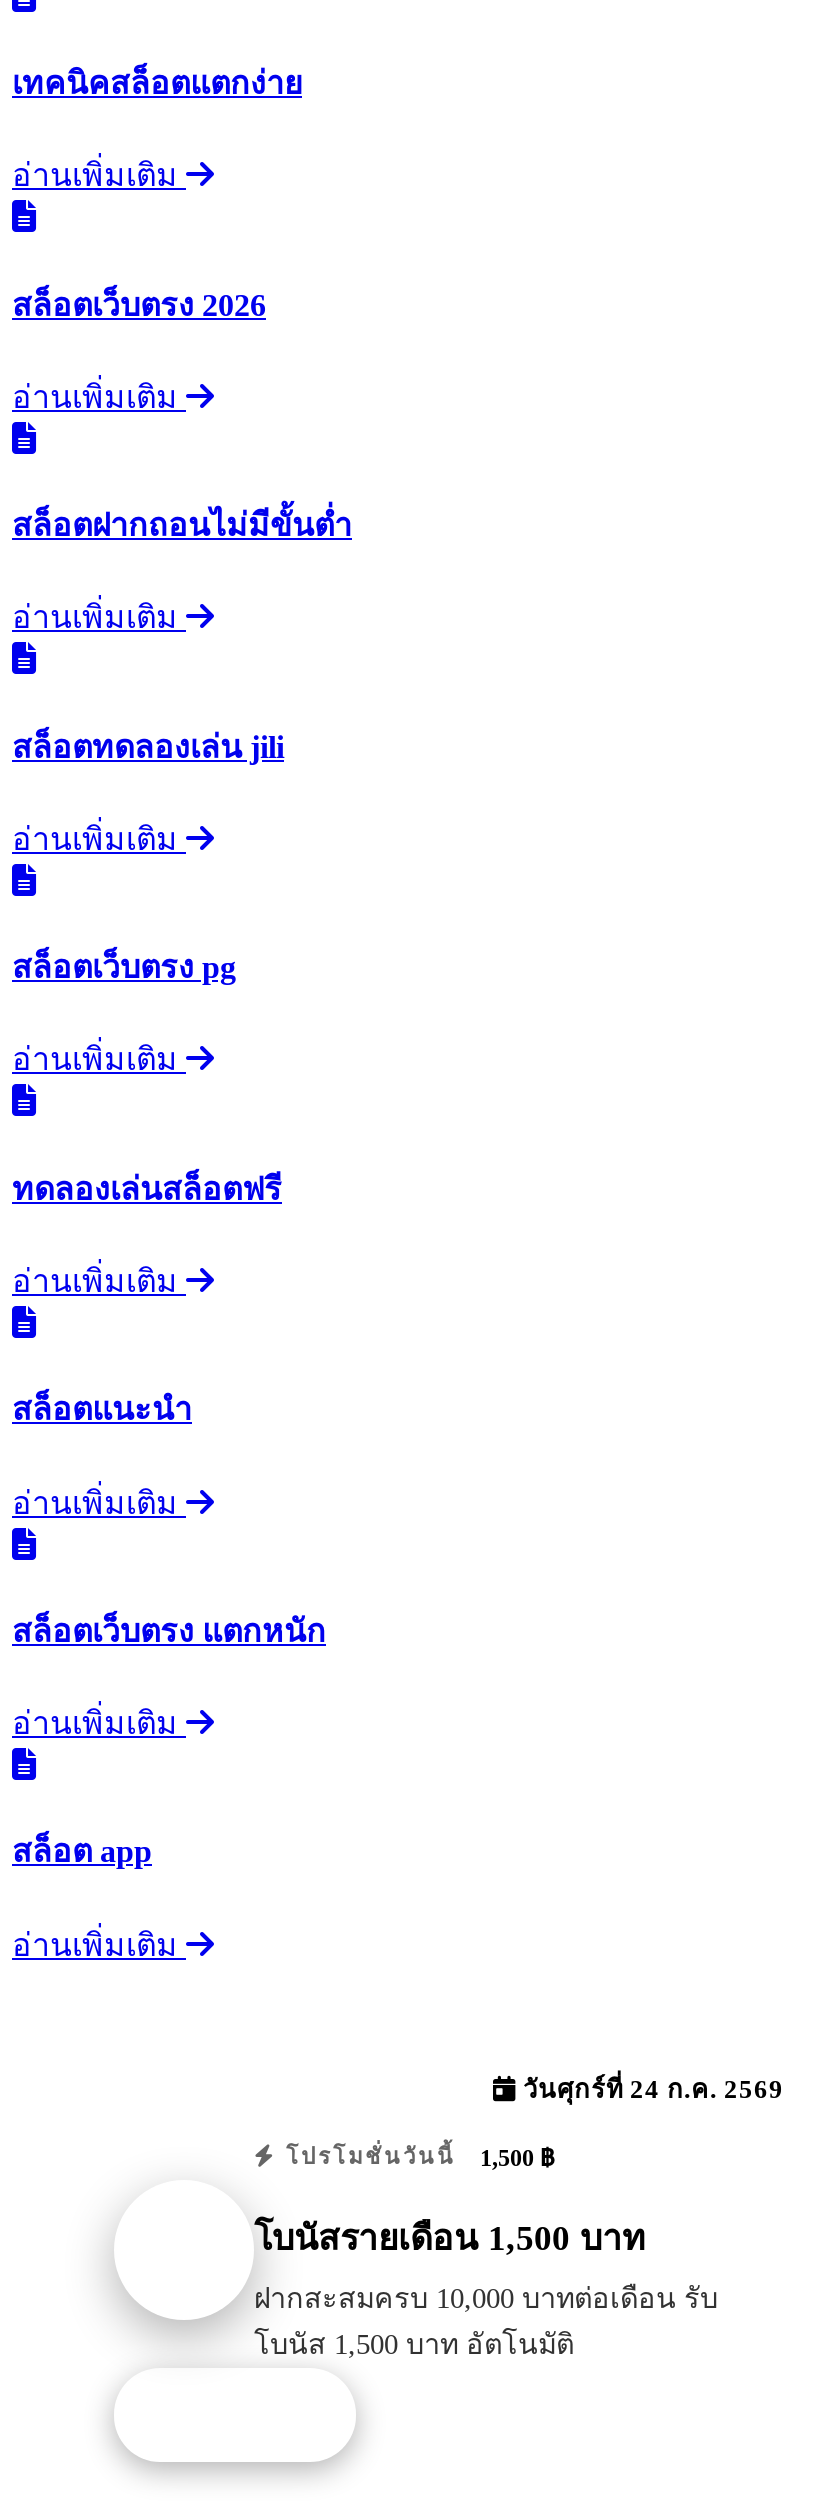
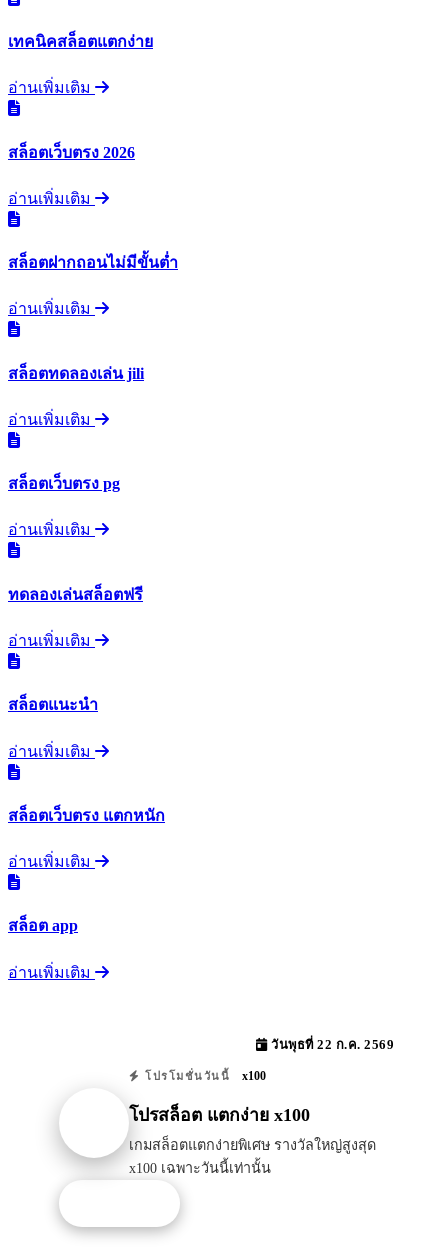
- วันศุกร์ที่ 24 ก.ค. 2569
+ วันพุธที่ 22 ก.ค. 2569

- โปรโมชั่นวันนี้ 1,500 ฿
+ โปรโมชั่นวันนี้ x100

- โบนัสรายเดือน 1,500 บาท
+ โปรสล็อต แตกง่าย x100

- ฝากสะสมครบ 10,000 บาทต่อเดือน รับ
- โบนัส 1,500 บาท อัตโนมัติ
+ เกมสล็อตแตกง่ายพิเศษ รางวัลใหญ่สูงสุด
+ x100 เฉพาะวันนี้เท่านั้น
